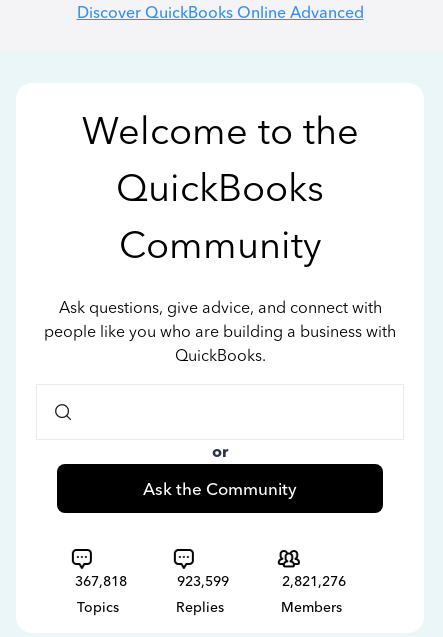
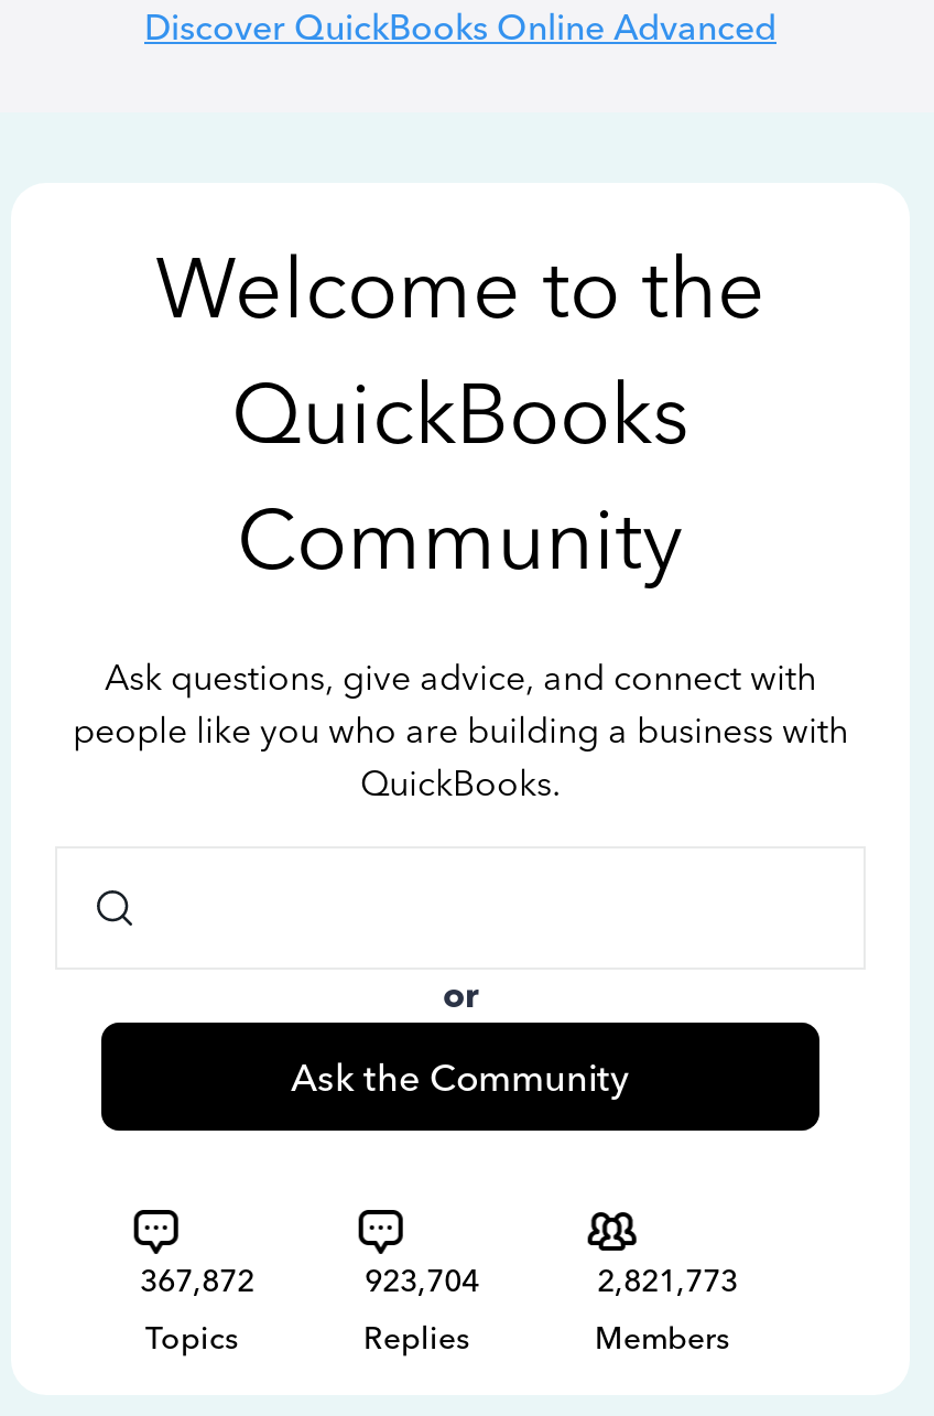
- 367,818
+ 367,872

- 923,599
+ 923,704

- 2,821,276
+ 2,821,773
